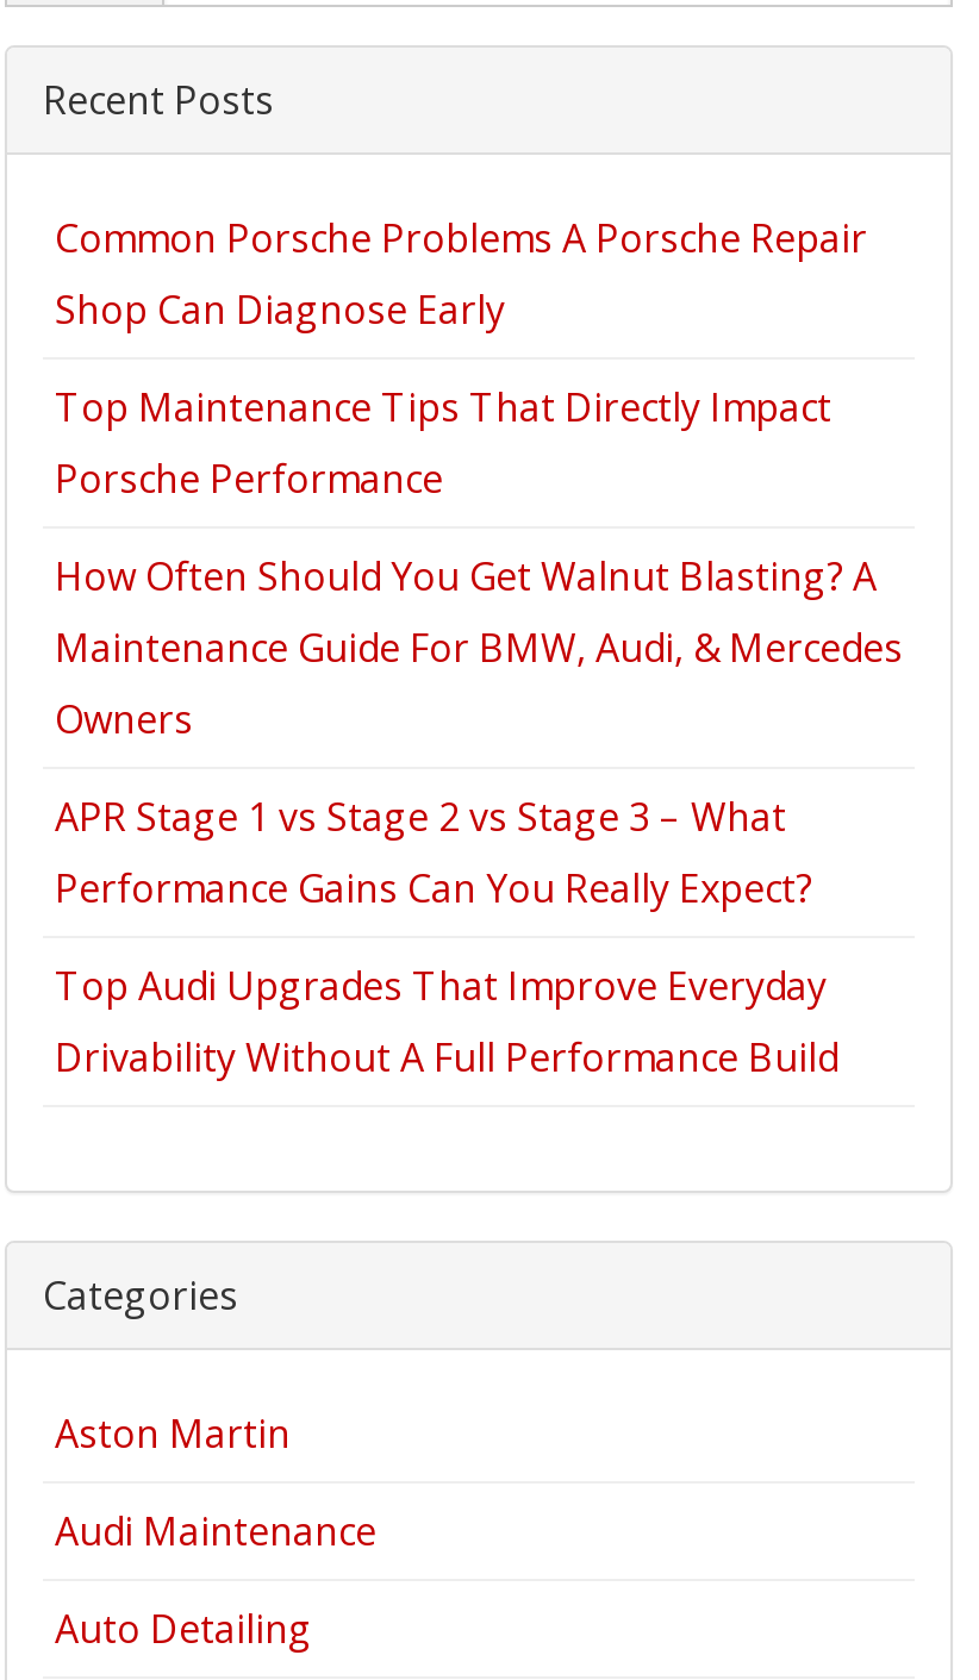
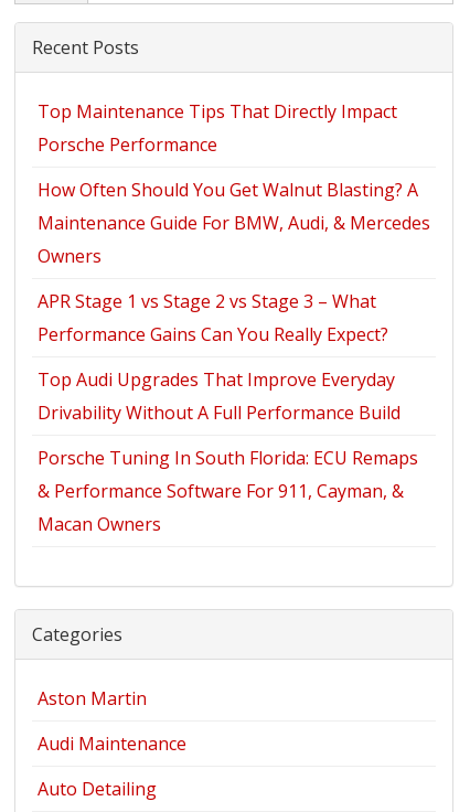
- Common Porsche Problems A Porsche Repair
- Shop Can Diagnose Early

moved up: Top Maintenance Tips That Directly Impact | Porsche Performance | How Often Should You Get Walnut Blasting? A | ... | Top Audi Upgrades That Improve Everyday | Drivability Without A Full Performance Build

+ Porsche Tuning In South Florida: ECU Remaps
+ & Performance Software For 911, Cayman, &
+ Macan Owners
